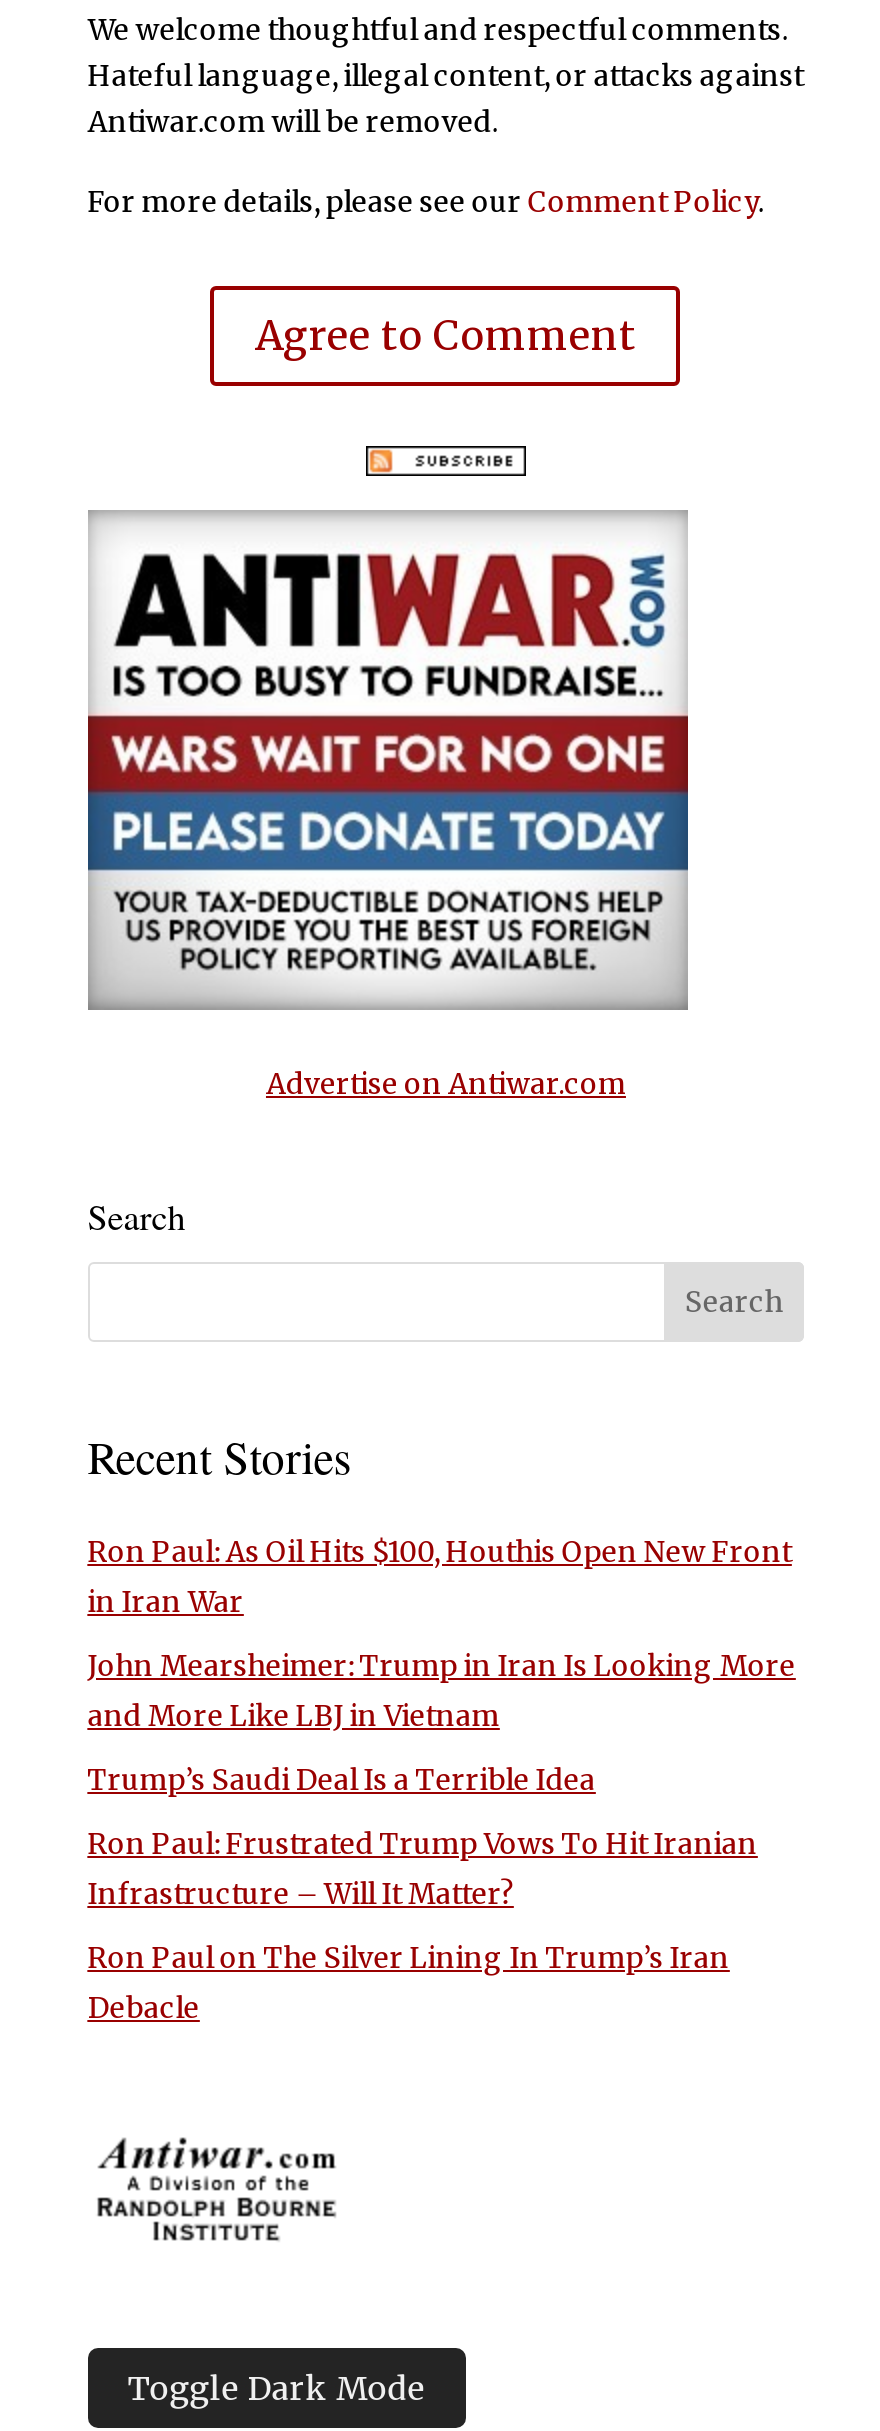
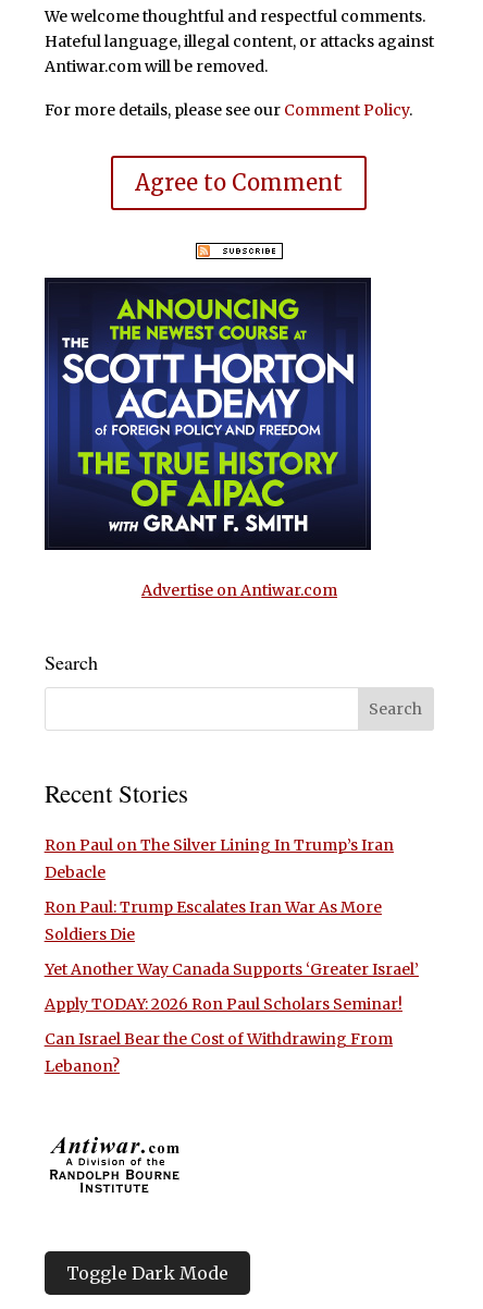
- [image]
+ [image]

- Ron Paul: As Oil Hits $100, Houthis Open New Front
- in Iran War
- John Mearsheimer: Trump in Iran Is Looking More
- and More Like LBJ in Vietnam
- Trump’s Saudi Deal Is a Terrible Idea
- Ron Paul: Frustrated Trump Vows To Hit Iranian
- Infrastructure – Will It Matter?

moved up: Ron Paul on The Silver Lining In Trump’s Iran | Debacle

+ Ron Paul: Trump Escalates Iran War As More
+ Soldiers Die
+ Yet Another Way Canada Supports ‘Greater Israel’
+ Apply TODAY: 2026 Ron Paul Scholars Seminar!
+ Can Israel Bear the Cost of Withdrawing From
+ Lebanon?
